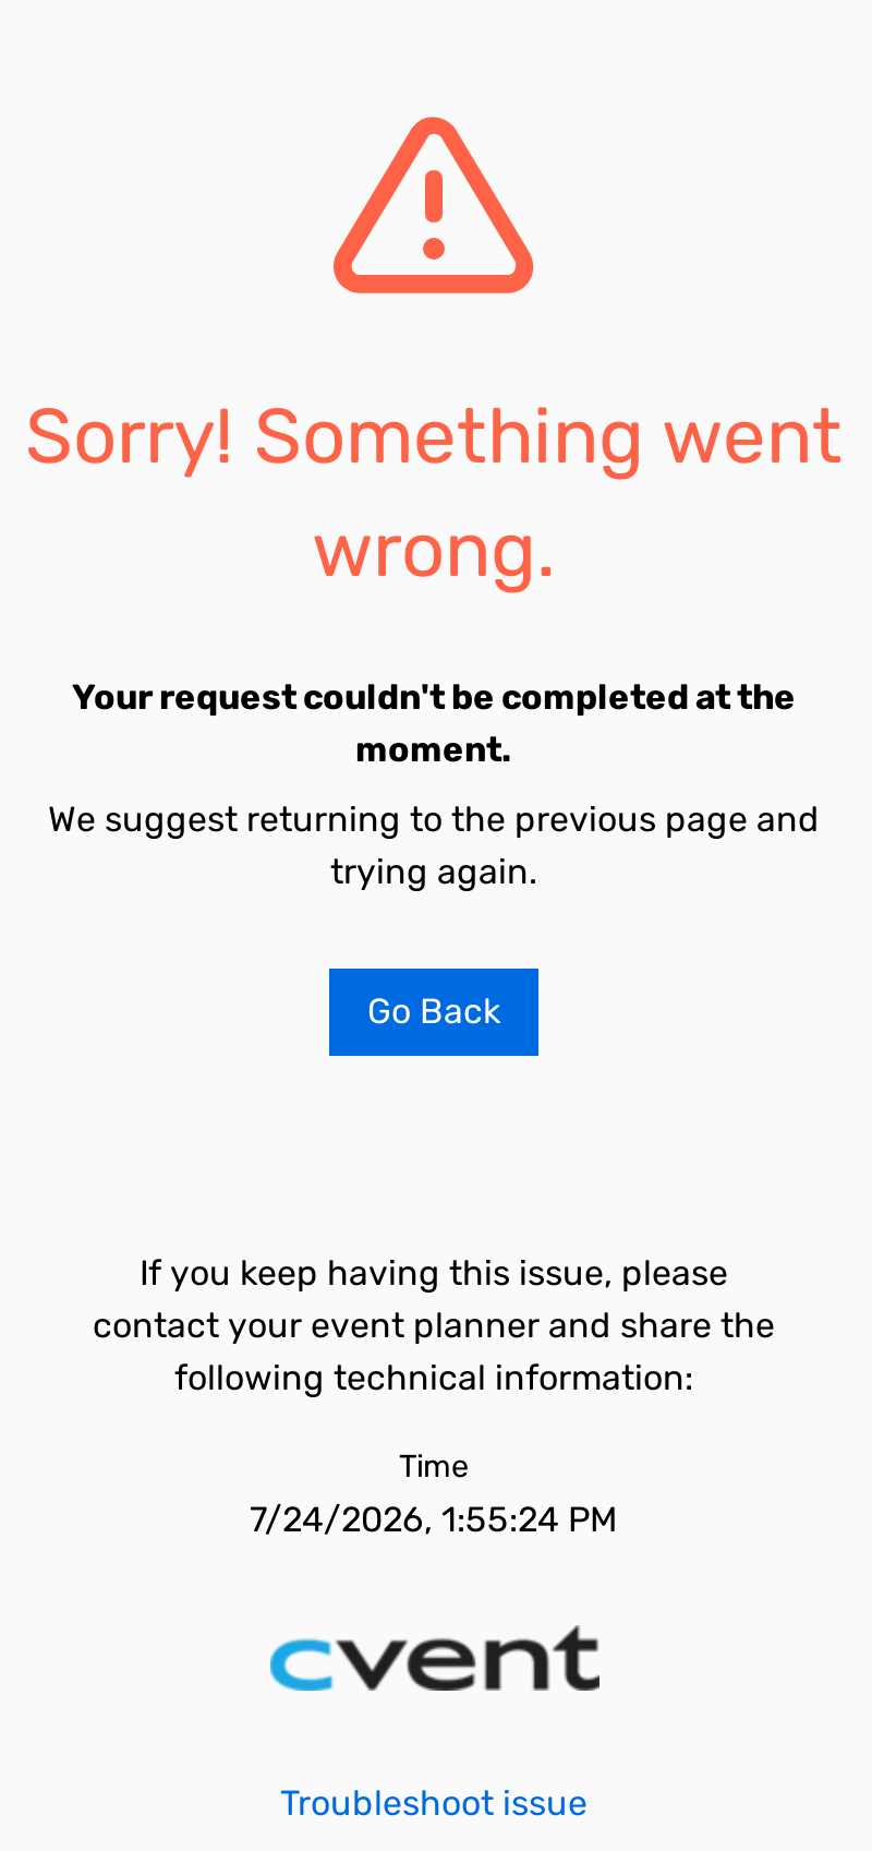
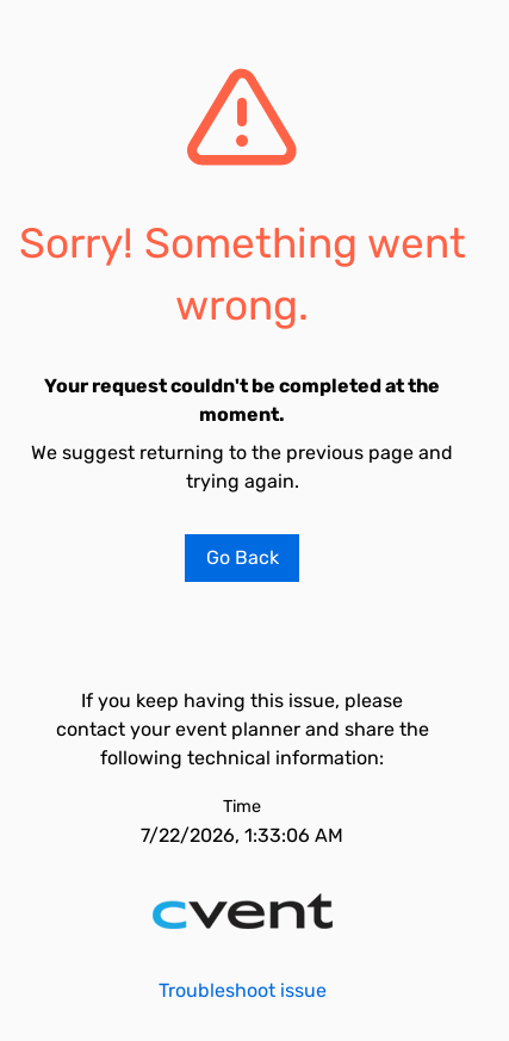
- 7/24/2026, 1:55:24 PM
+ 7/22/2026, 1:33:06 AM
